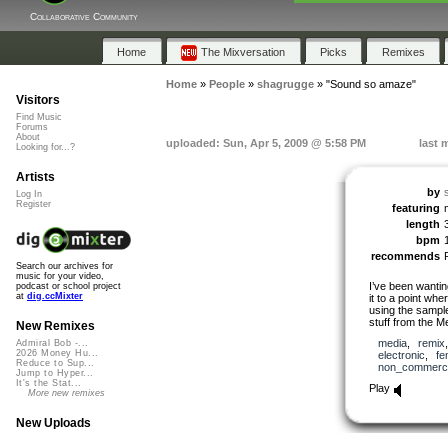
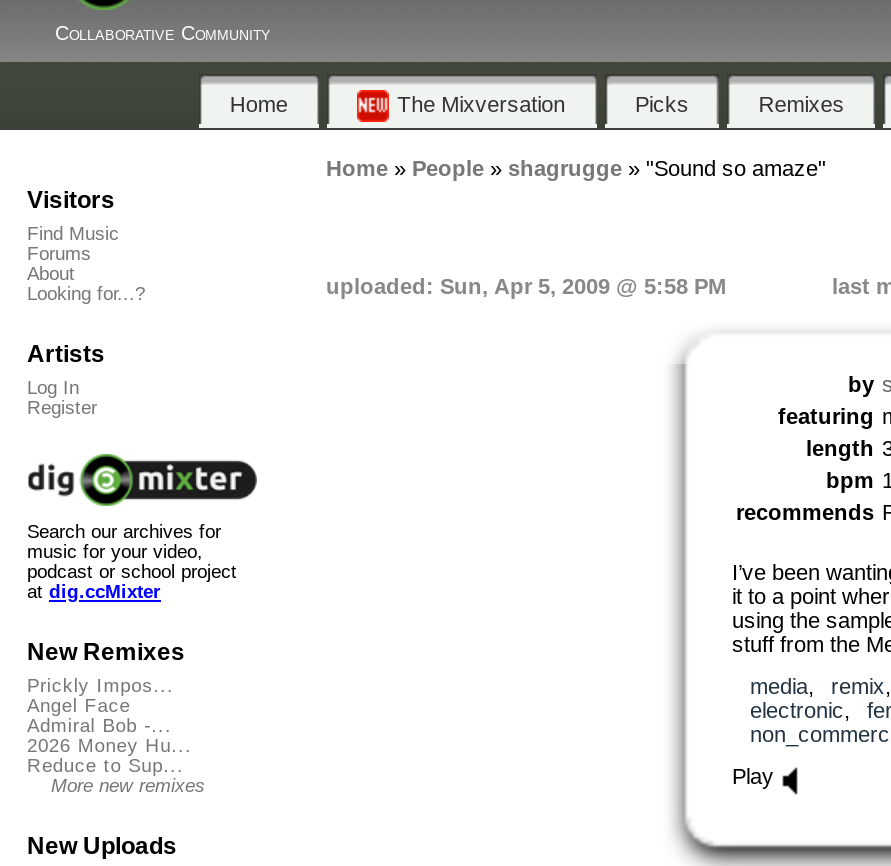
moved down: Admiral Bob -... | 2026 Money Hu... | Reduce to Sup...

+ Prickly Impos...
+ Angel Face

- Jump to Hyper...
- It's the Stat...
